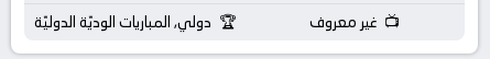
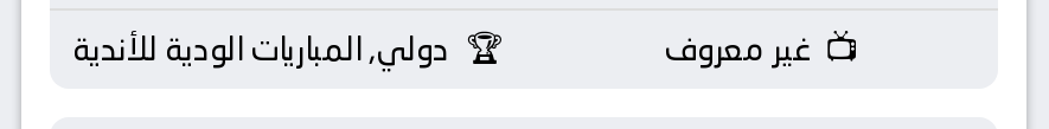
- دولي, المباريات الوديّة الدوليّة
+ دولي, المباريات الودية للأندية
